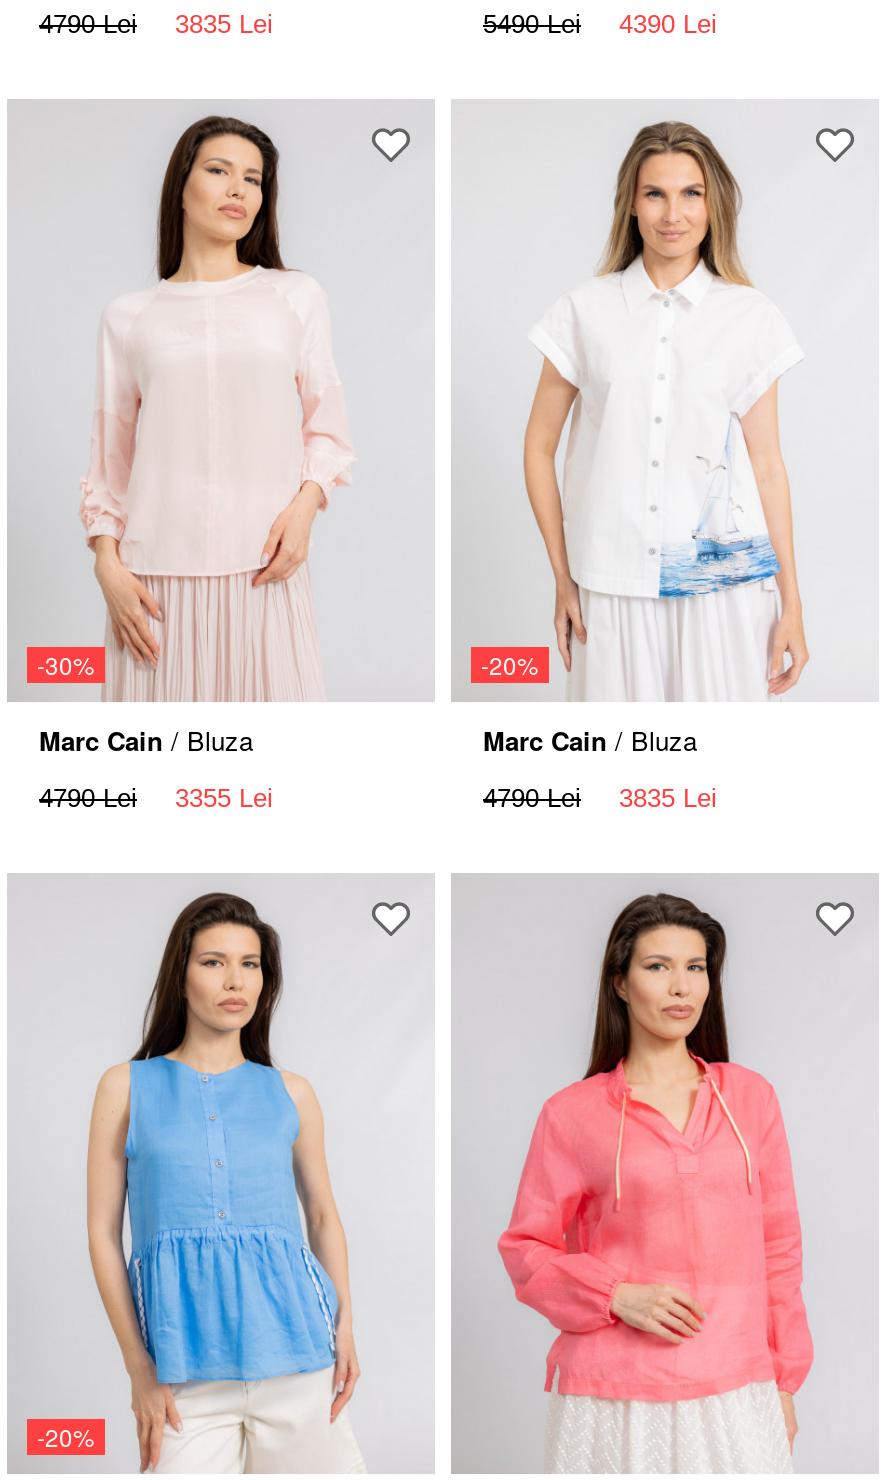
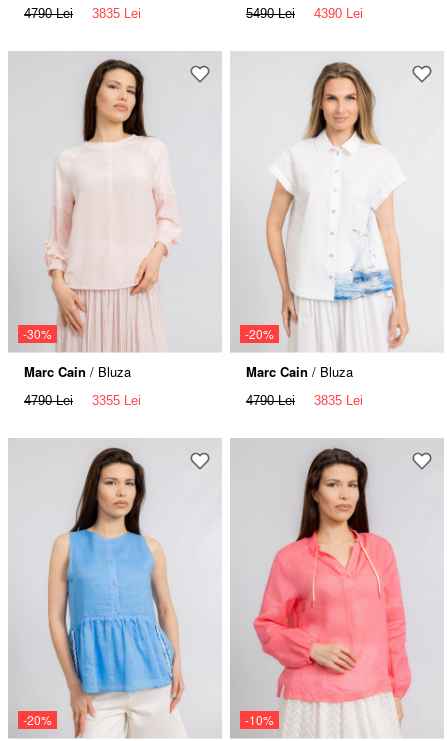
+ -10%
